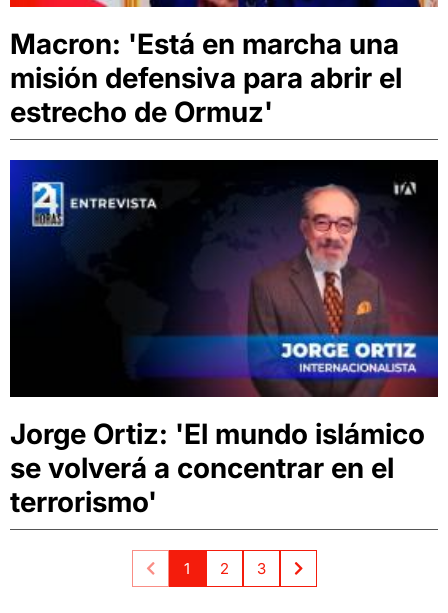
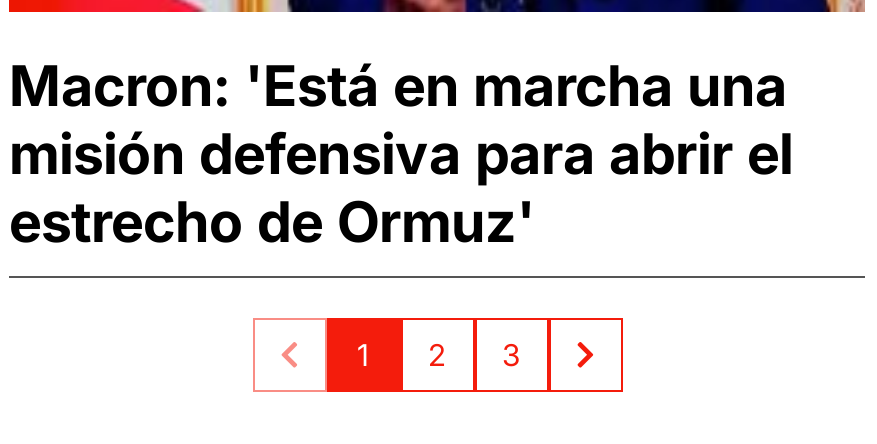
- [image]
- Jorge Ortiz: 'El mundo islámico
- se volverá a concentrar en el
- terrorismo'
